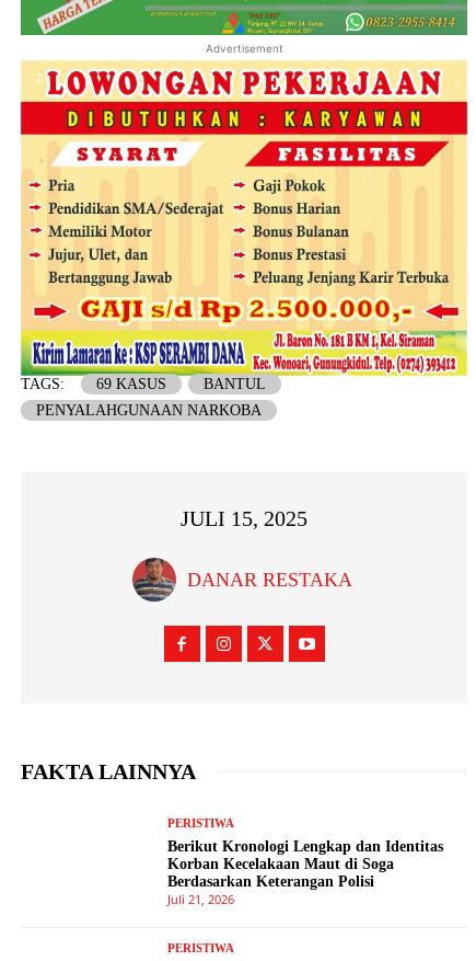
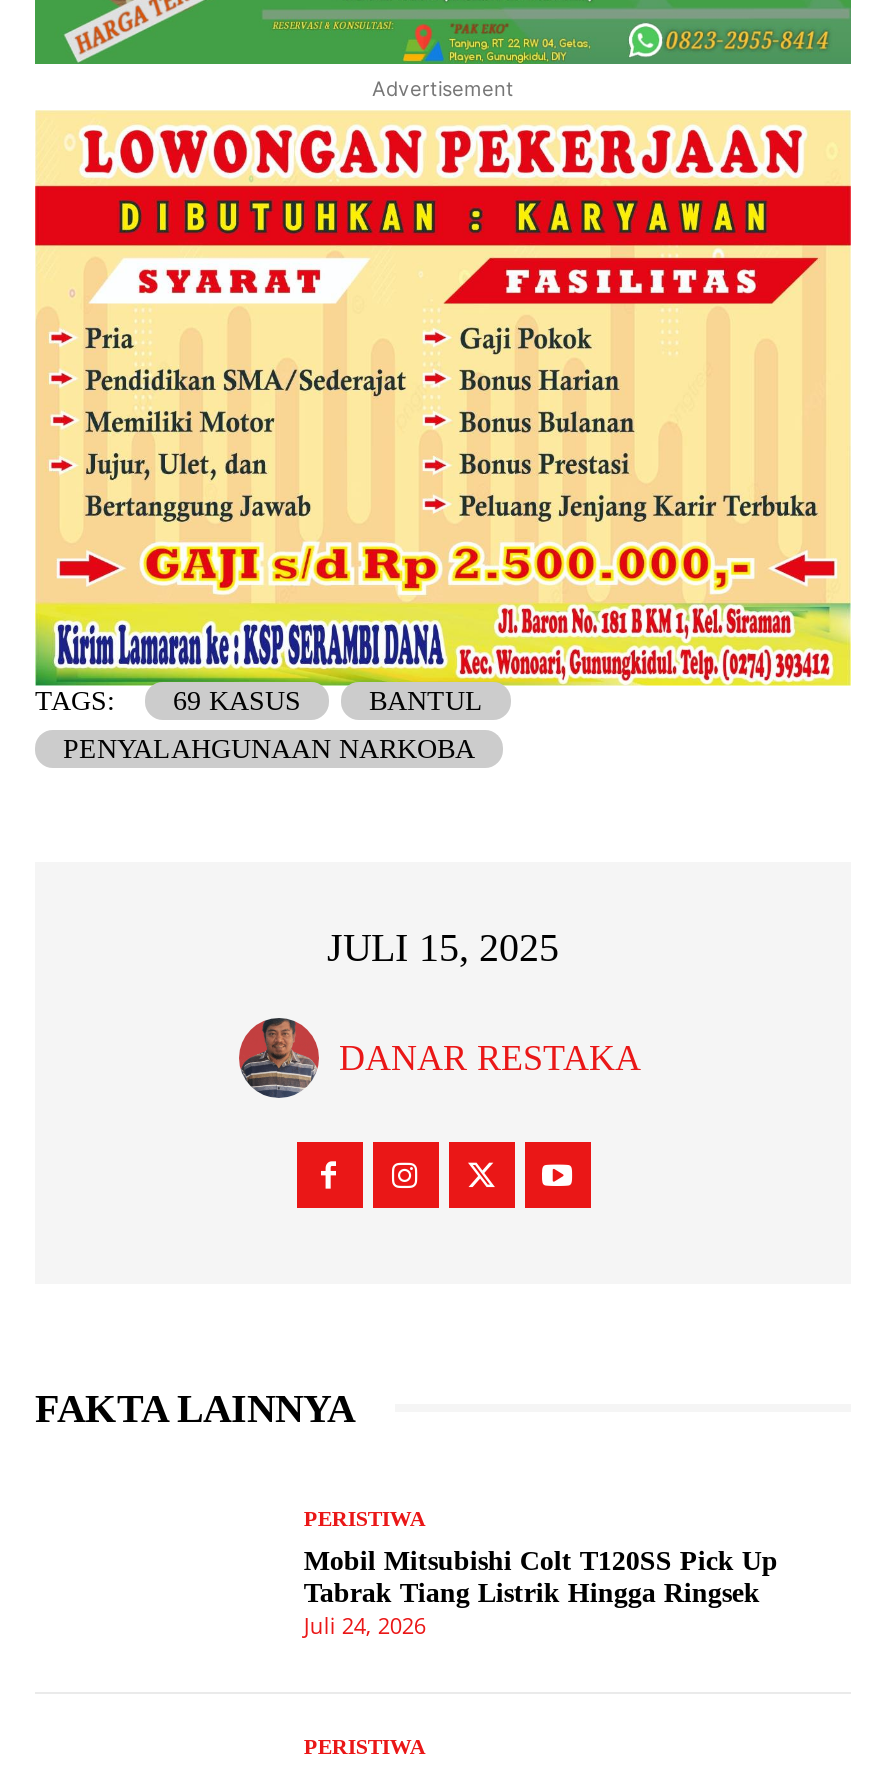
- Berikut Kronologi Lengkap dan Identitas
- Korban Kecelakaan Maut di Soga
- Berdasarkan Keterangan Polisi
- Juli 21, 2026
+ Mobil Mitsubishi Colt T120SS Pick Up
+ Tabrak Tiang Listrik Hingga Ringsek
+ Juli 24, 2026
